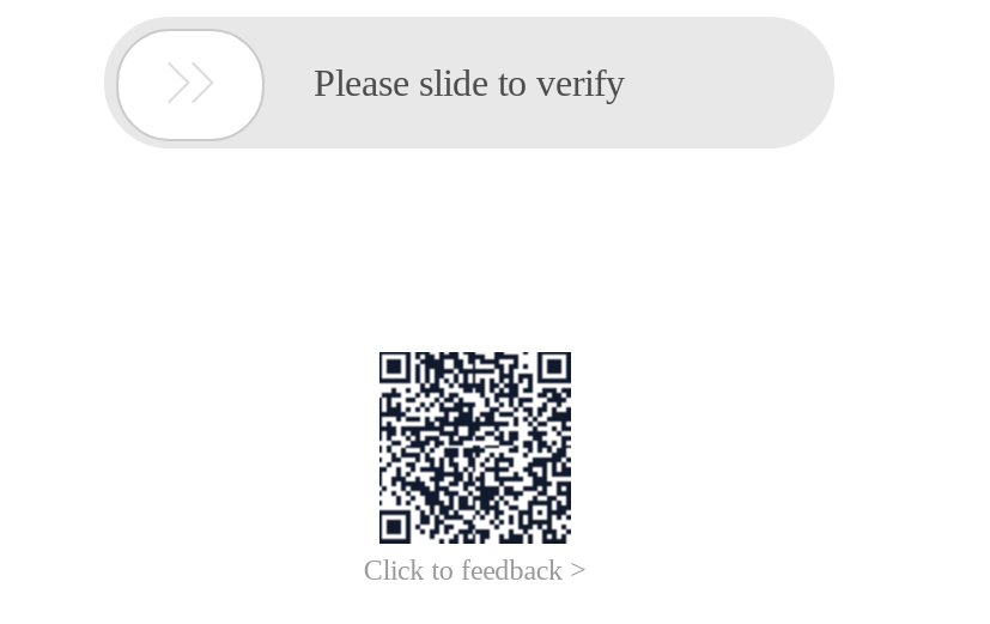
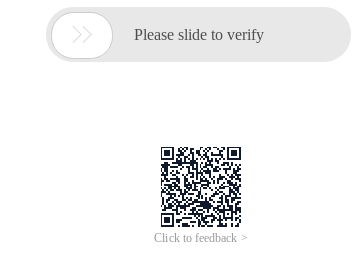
- [image]
+ [image]
